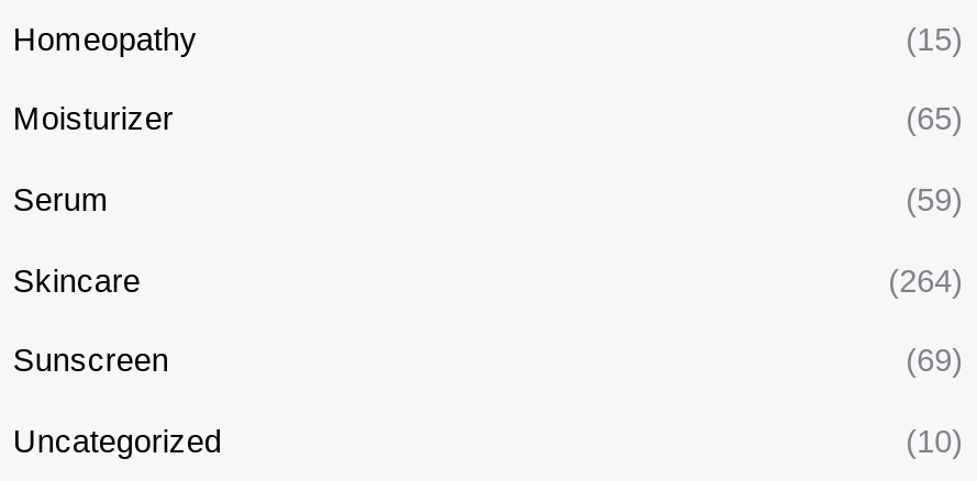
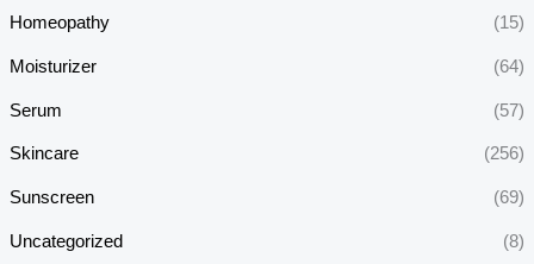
- (65)
+ (64)

- (59)
+ (57)

- (264)
+ (256)

- (10)
+ (8)
